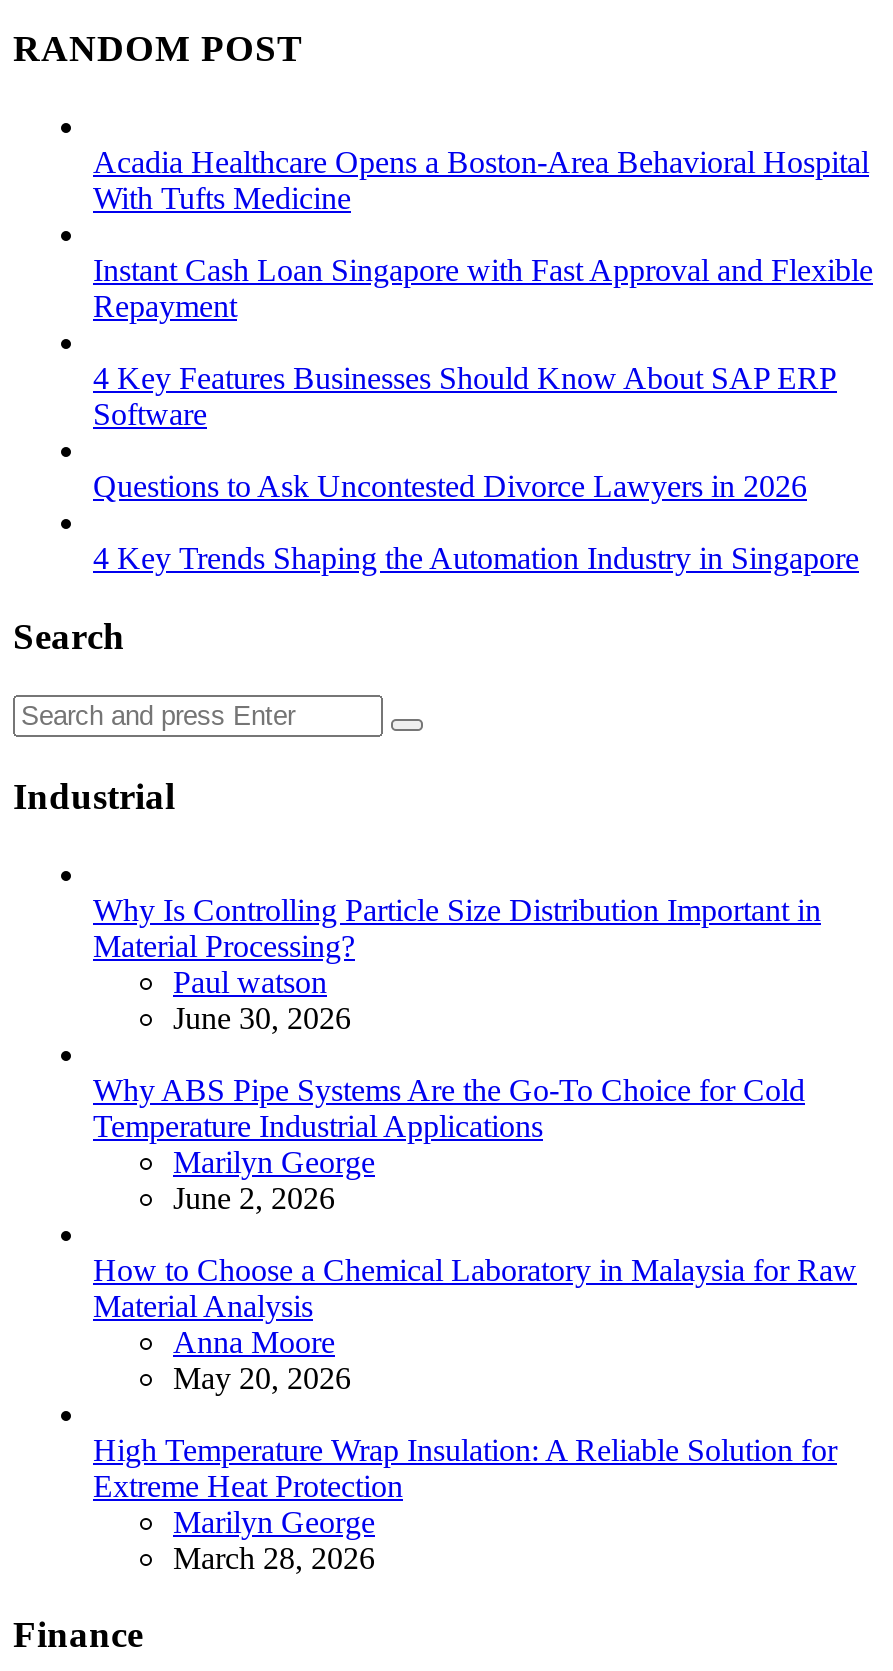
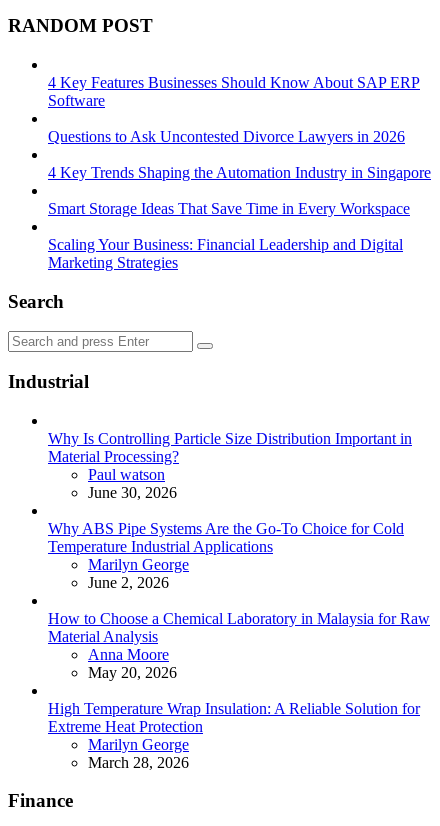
- Acadia Healthcare Opens a Boston-Area Behavioral Hospital
- With Tufts Medicine
- Instant Cash Loan Singapore with Fast Approval and Flexible
- Repayment

moved up: 4 Key Features Businesses Should Know About SAP ERP | Software | Questions to Ask Uncontested Divorce Lawyers in 2026 | 4 Key Trends Shaping the Automation Industry in Singapore

+ Smart Storage Ideas That Save Time in Every Workspace
+ Scaling Your Business: Financial Leadership and Digital
+ Marketing Strategies
